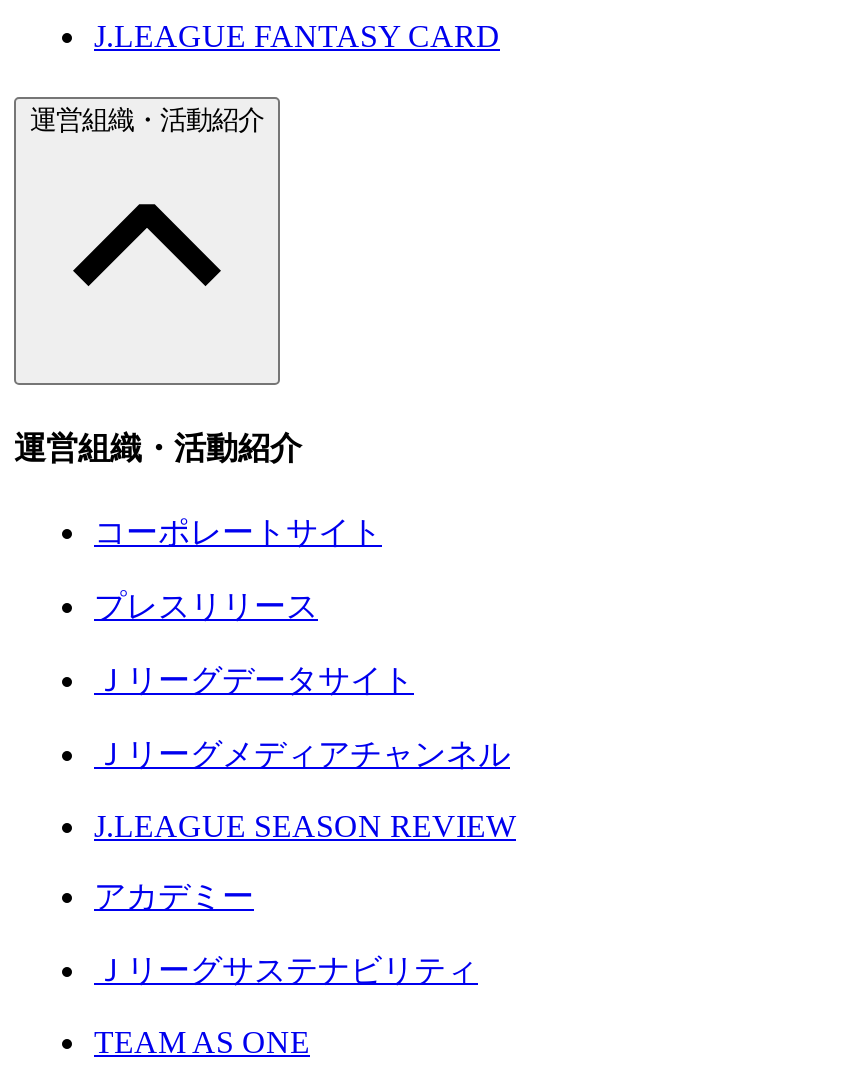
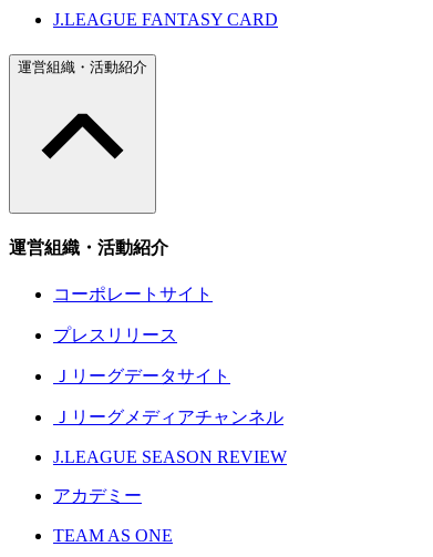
- Ｊリーグサステナビリティ
